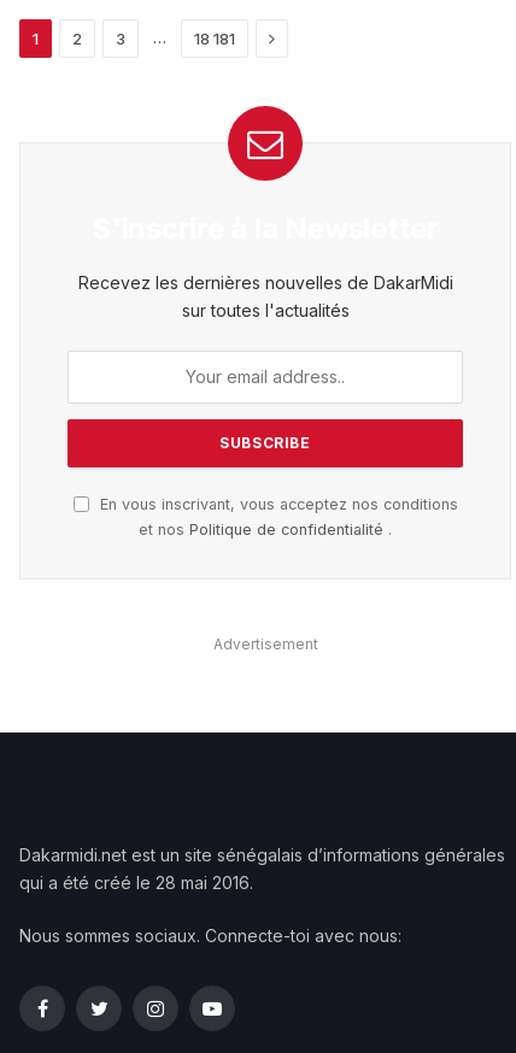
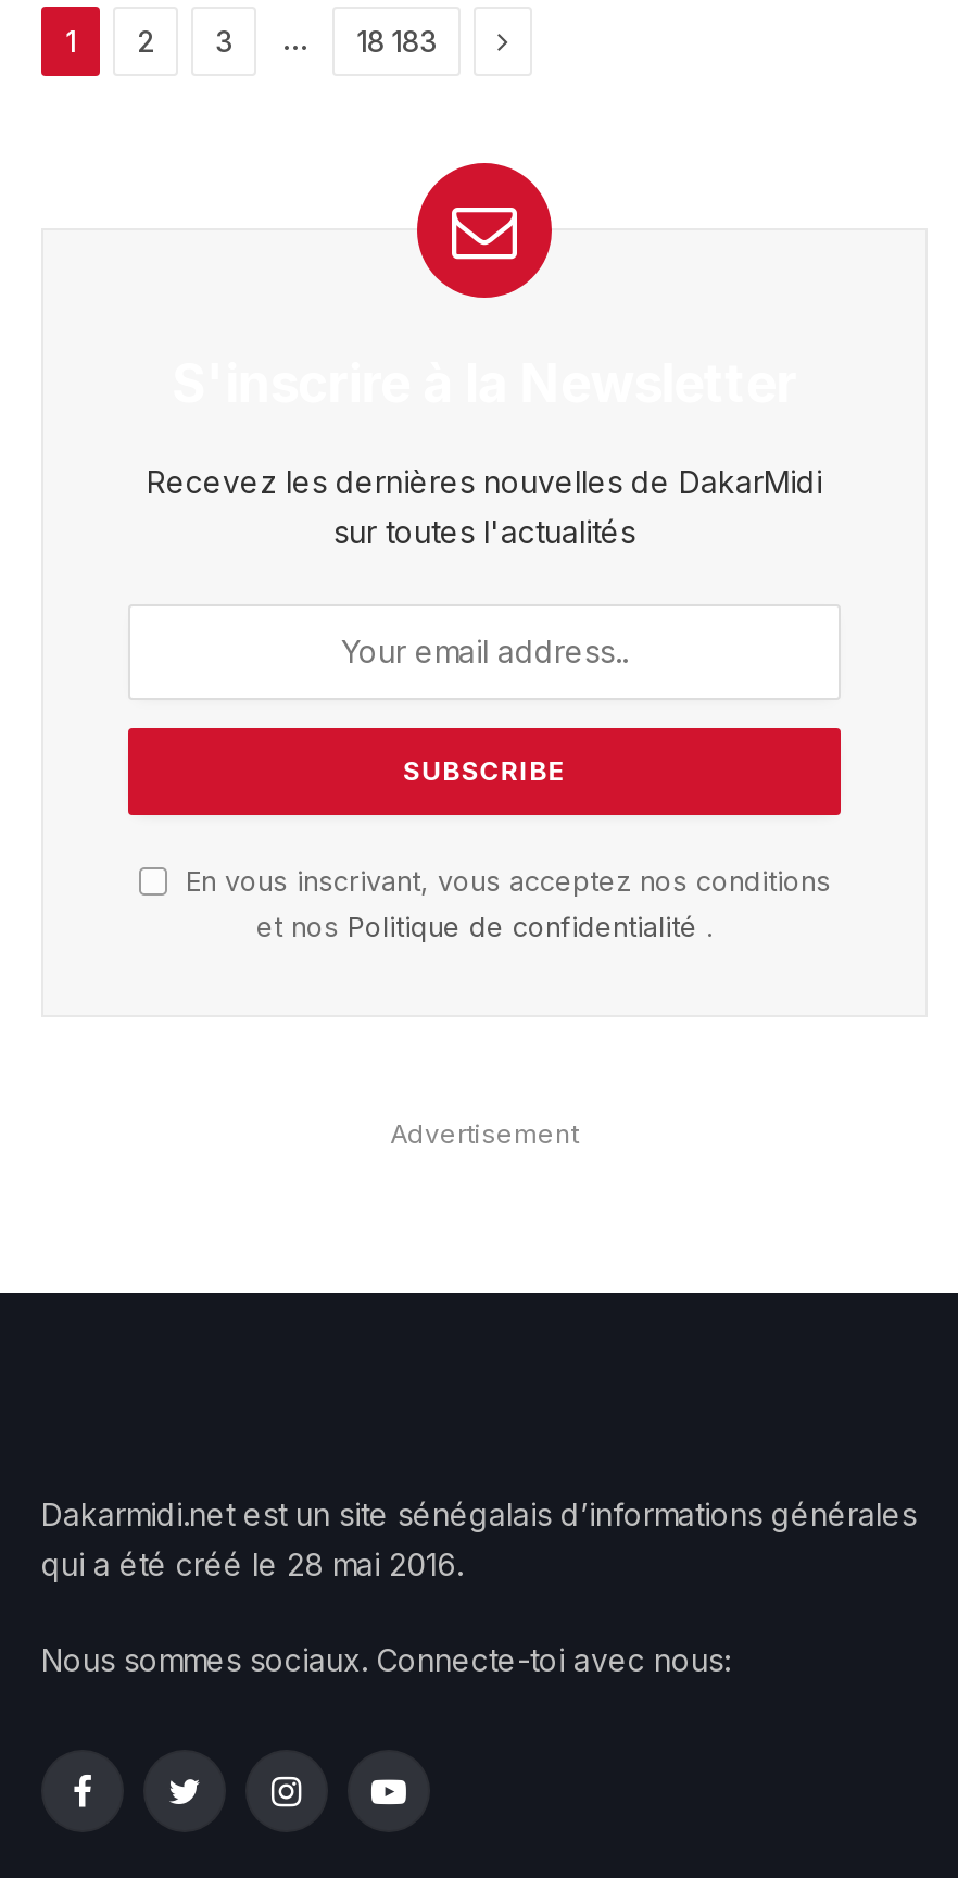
- 18 181
+ 18 183
